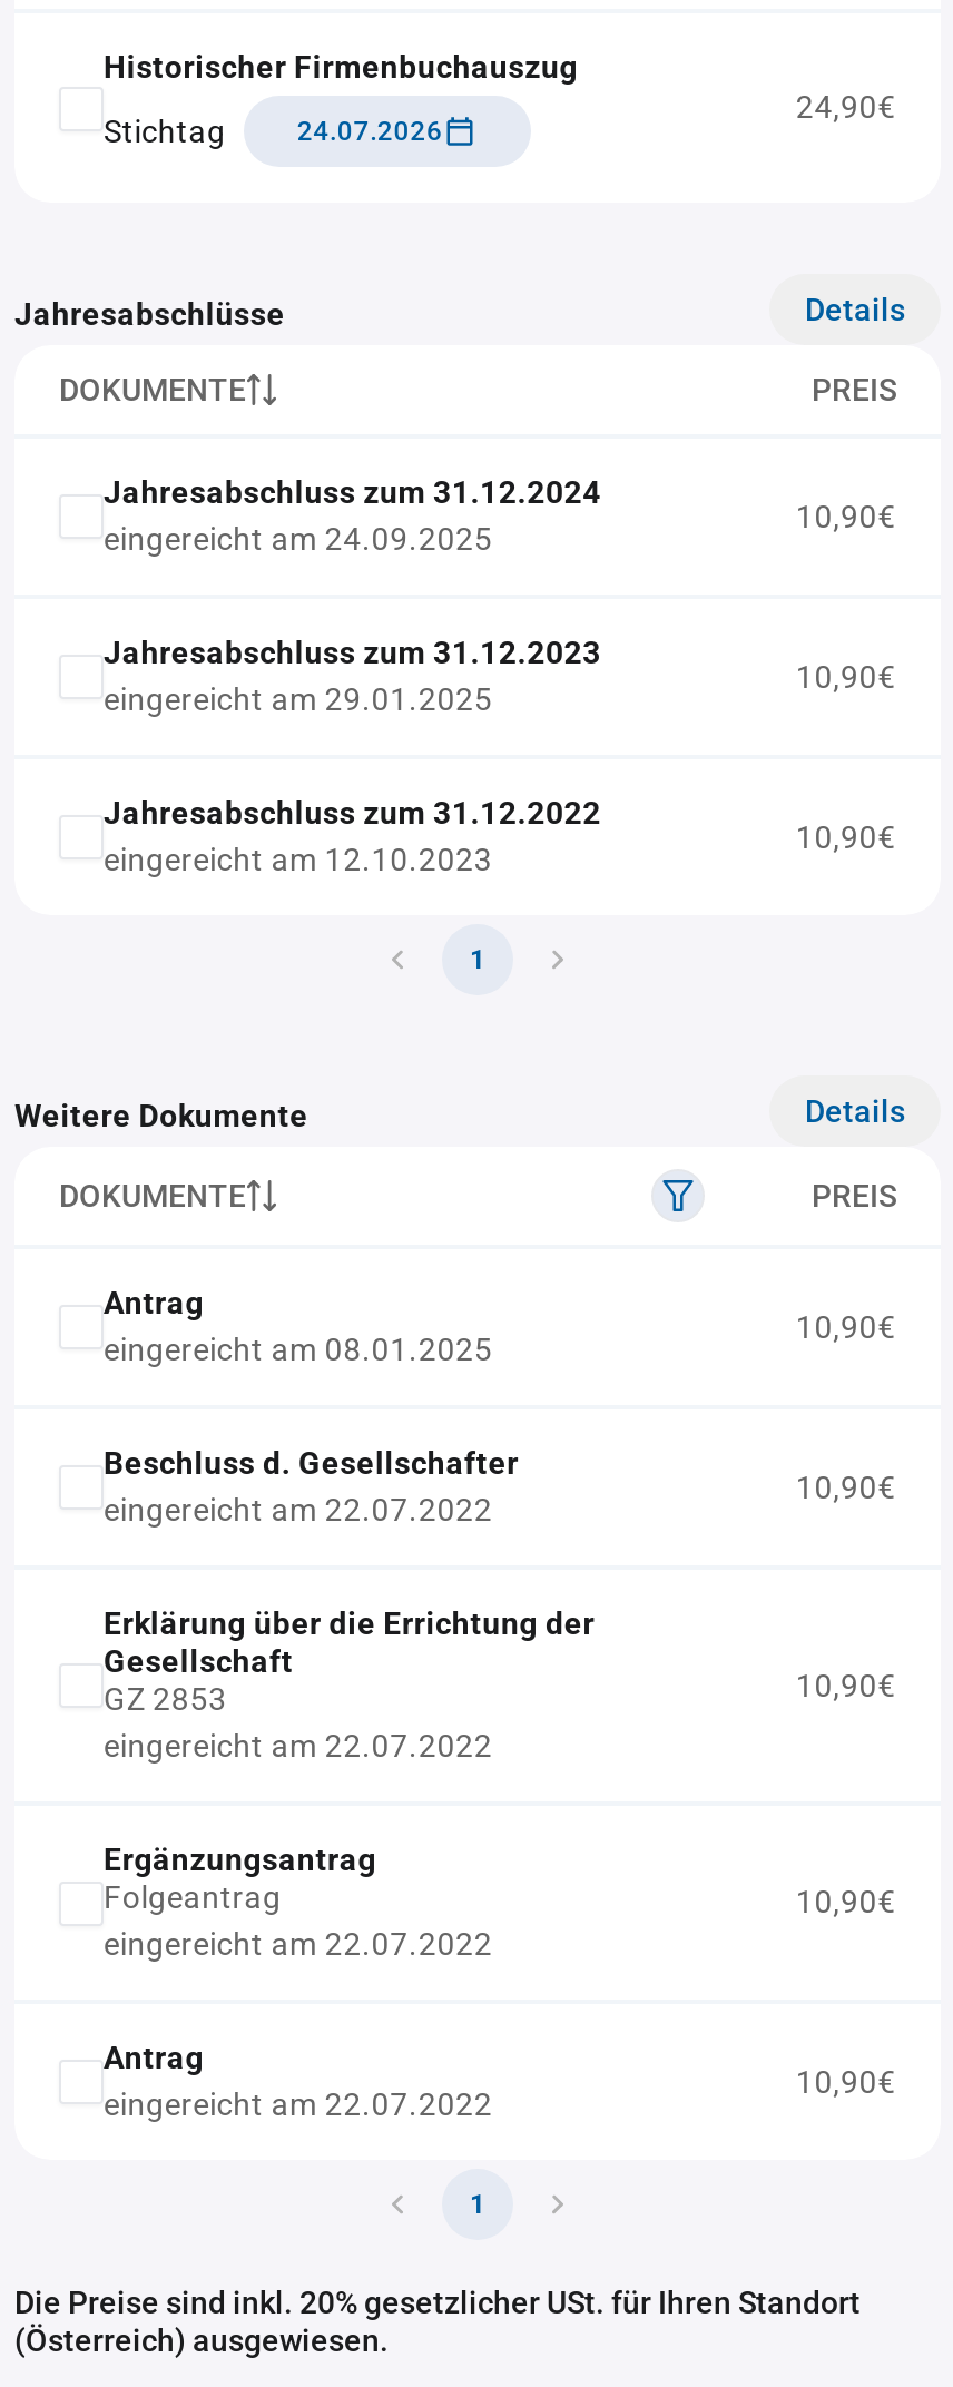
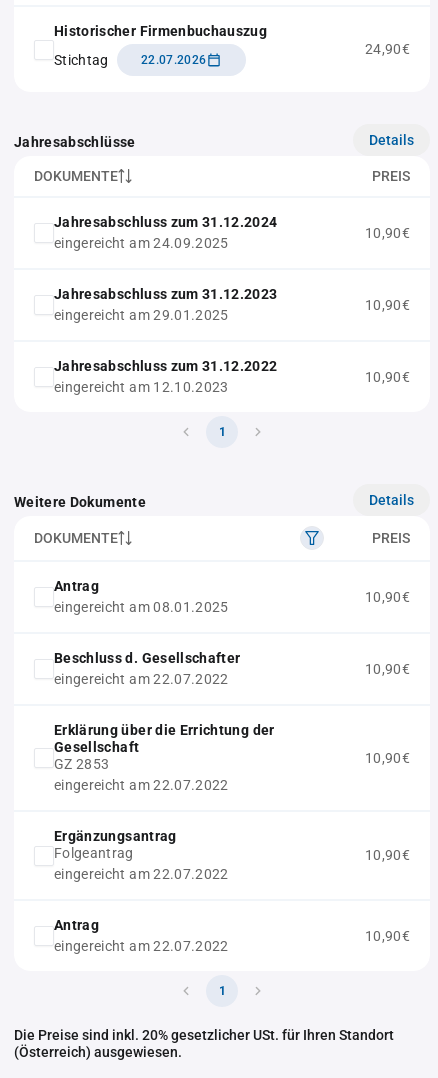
- 24.07.2026
+ 22.07.2026
